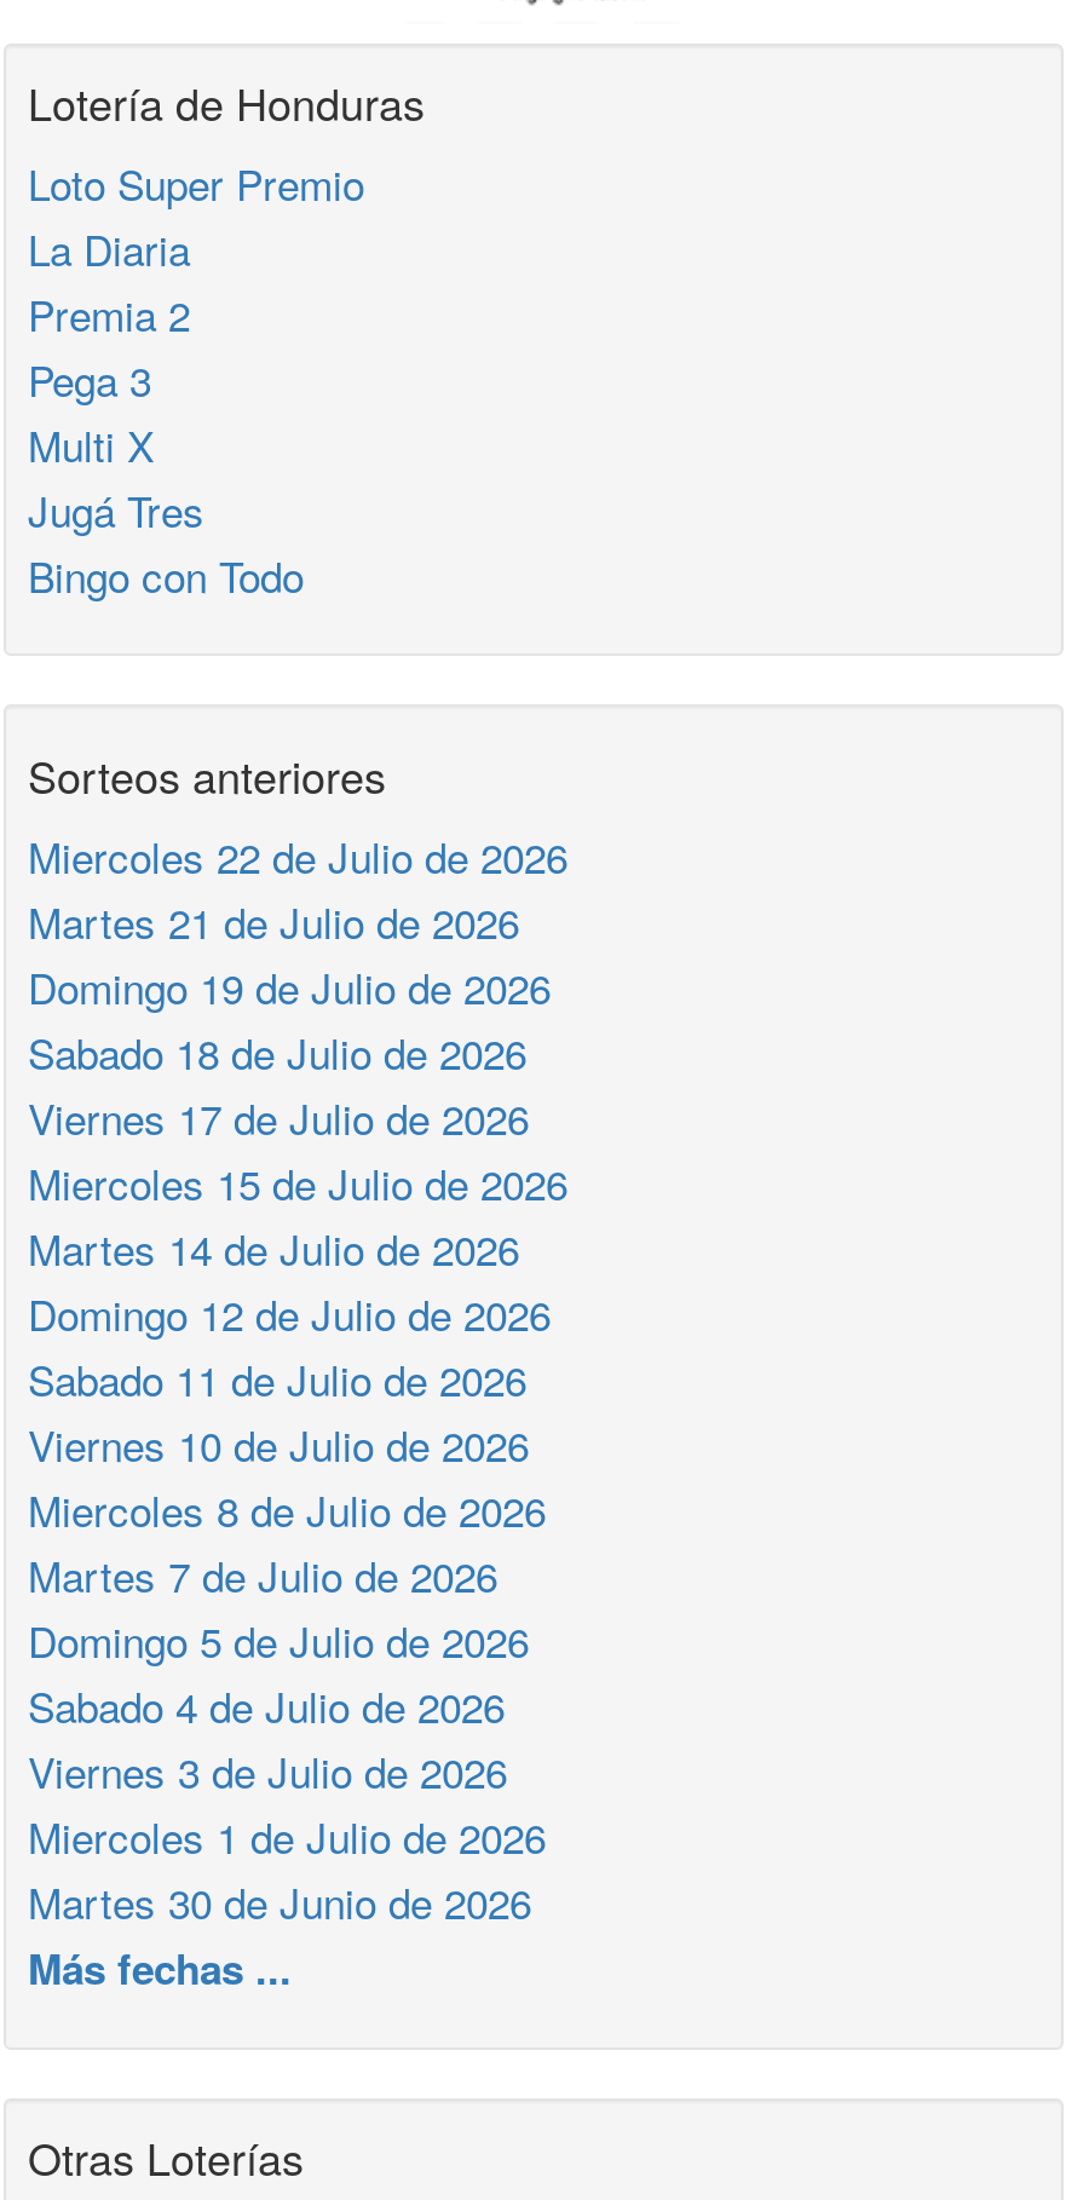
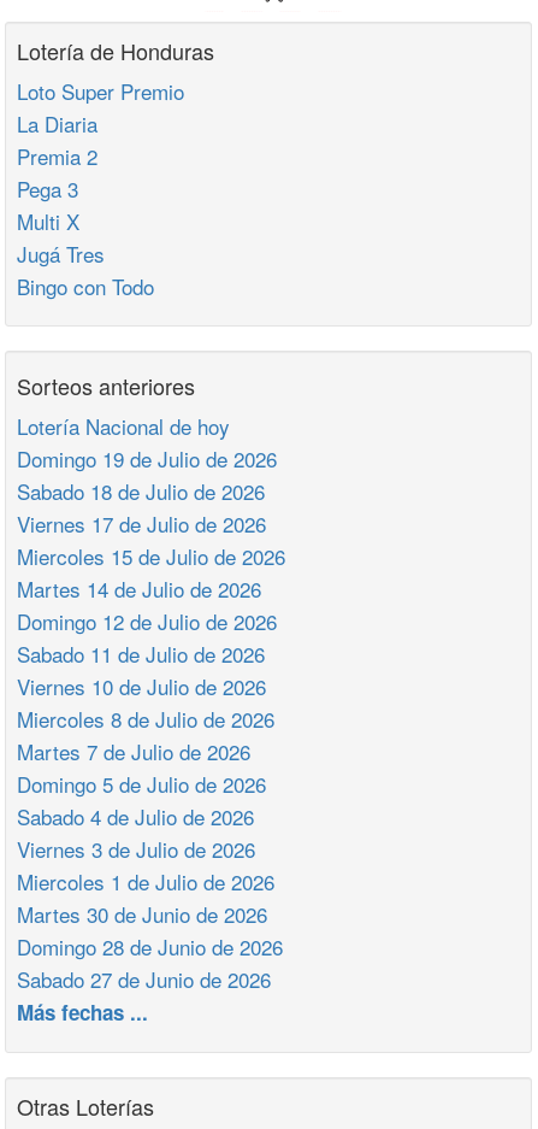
- Miercoles 22 de Julio de 2026
- Martes 21 de Julio de 2026
+ Lotería Nacional de hoy

moved up: Domingo 19 de Julio de 2026 | Sabado 18 de Julio de 2026 | Viernes 17 de Julio de 2026 | ... | Miercoles 1 de Julio de 2026 | Martes 30 de Junio de 2026

+ Domingo 28 de Junio de 2026
+ Sabado 27 de Junio de 2026
